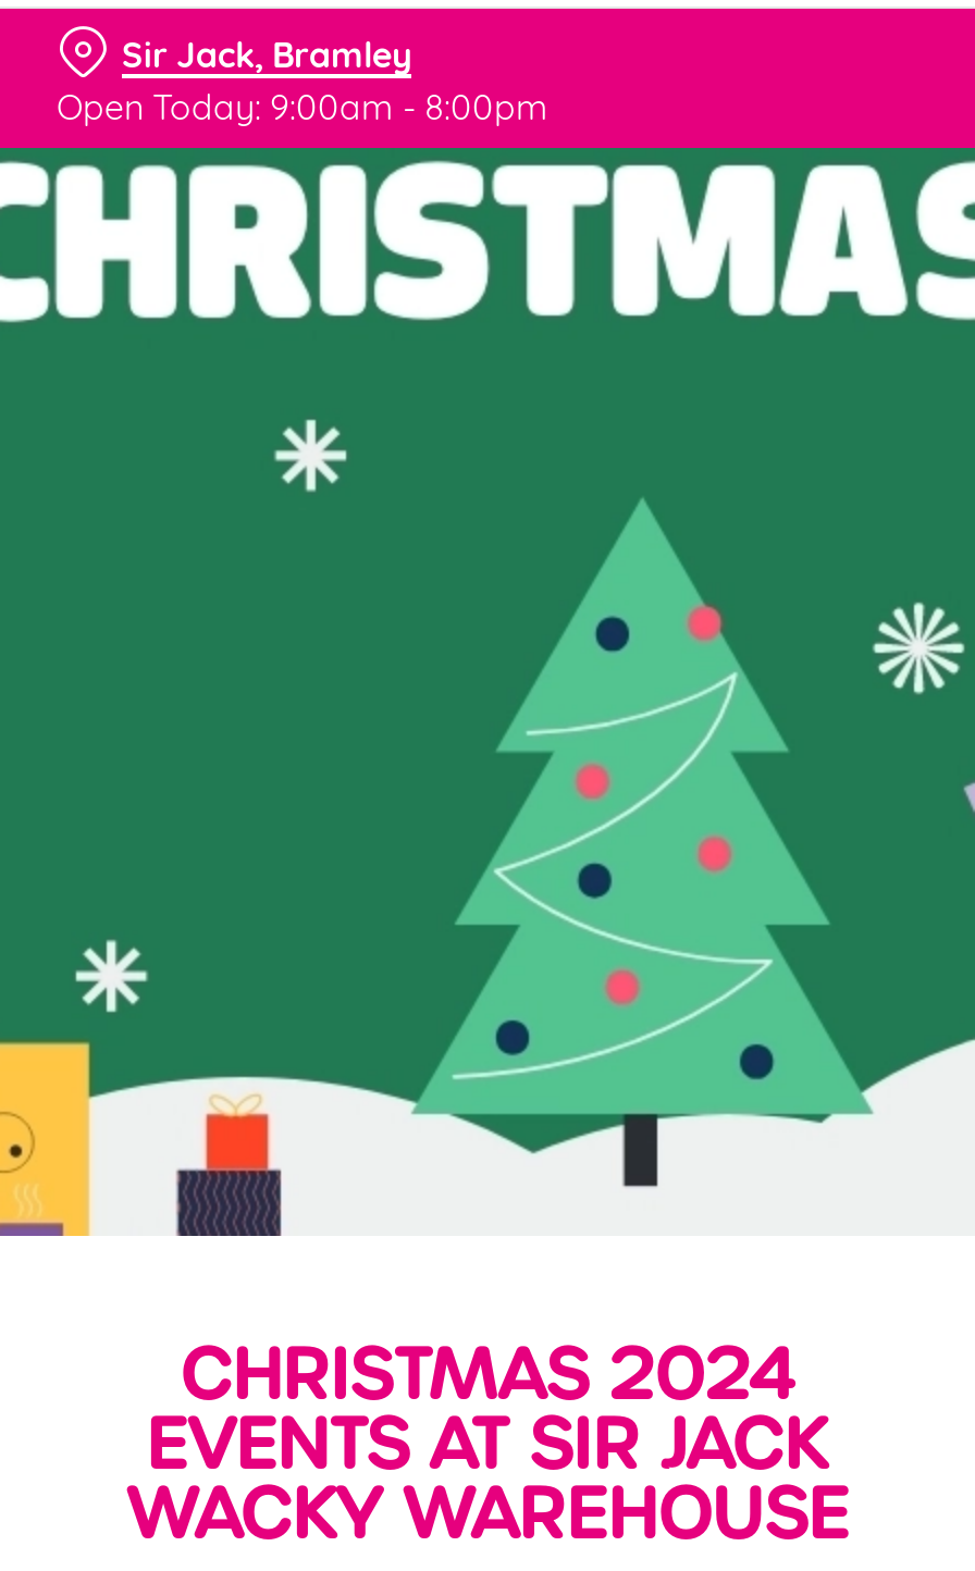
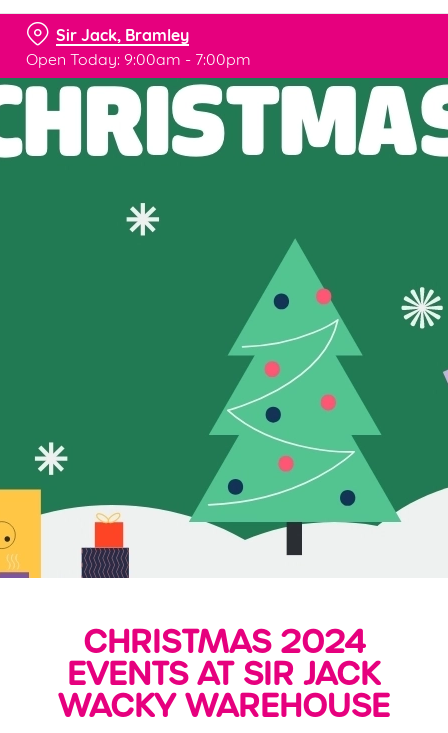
- Open Today: 9:00am - 8:00pm
+ Open Today: 9:00am - 7:00pm
